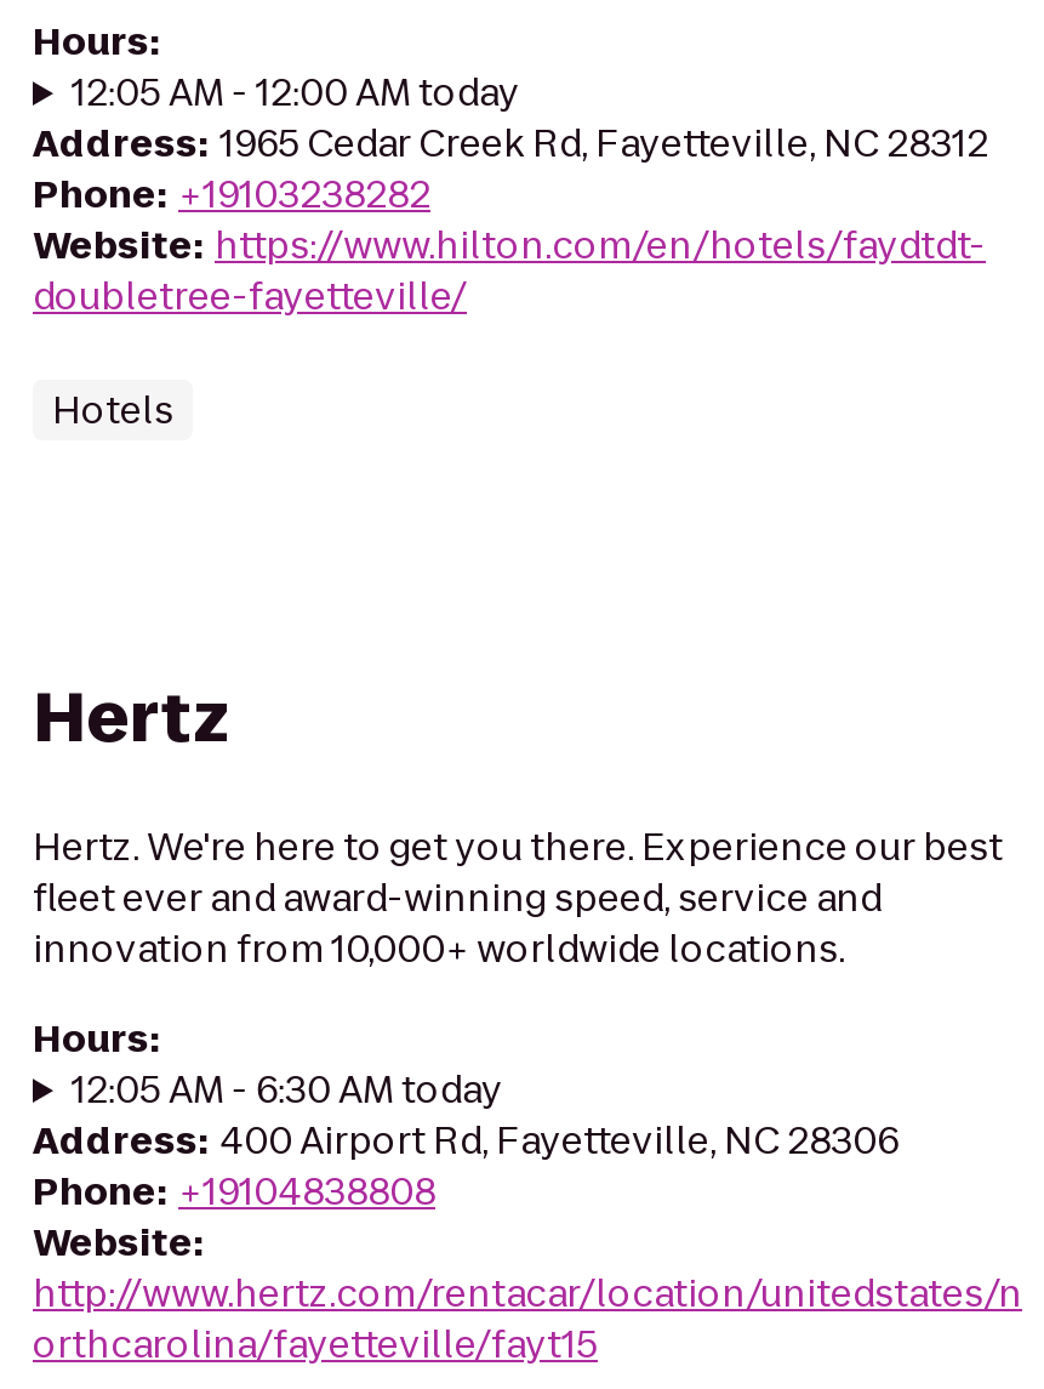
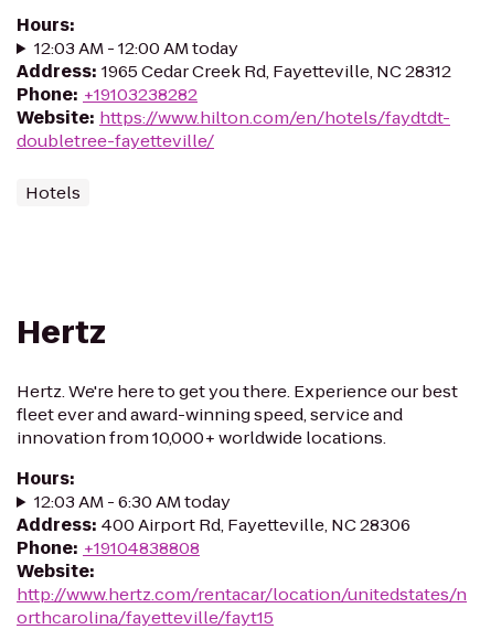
- 12:05 AM - 12:00 AM today
+ 12:03 AM - 12:00 AM today

- 12:05 AM - 6:30 AM today
+ 12:03 AM - 6:30 AM today
